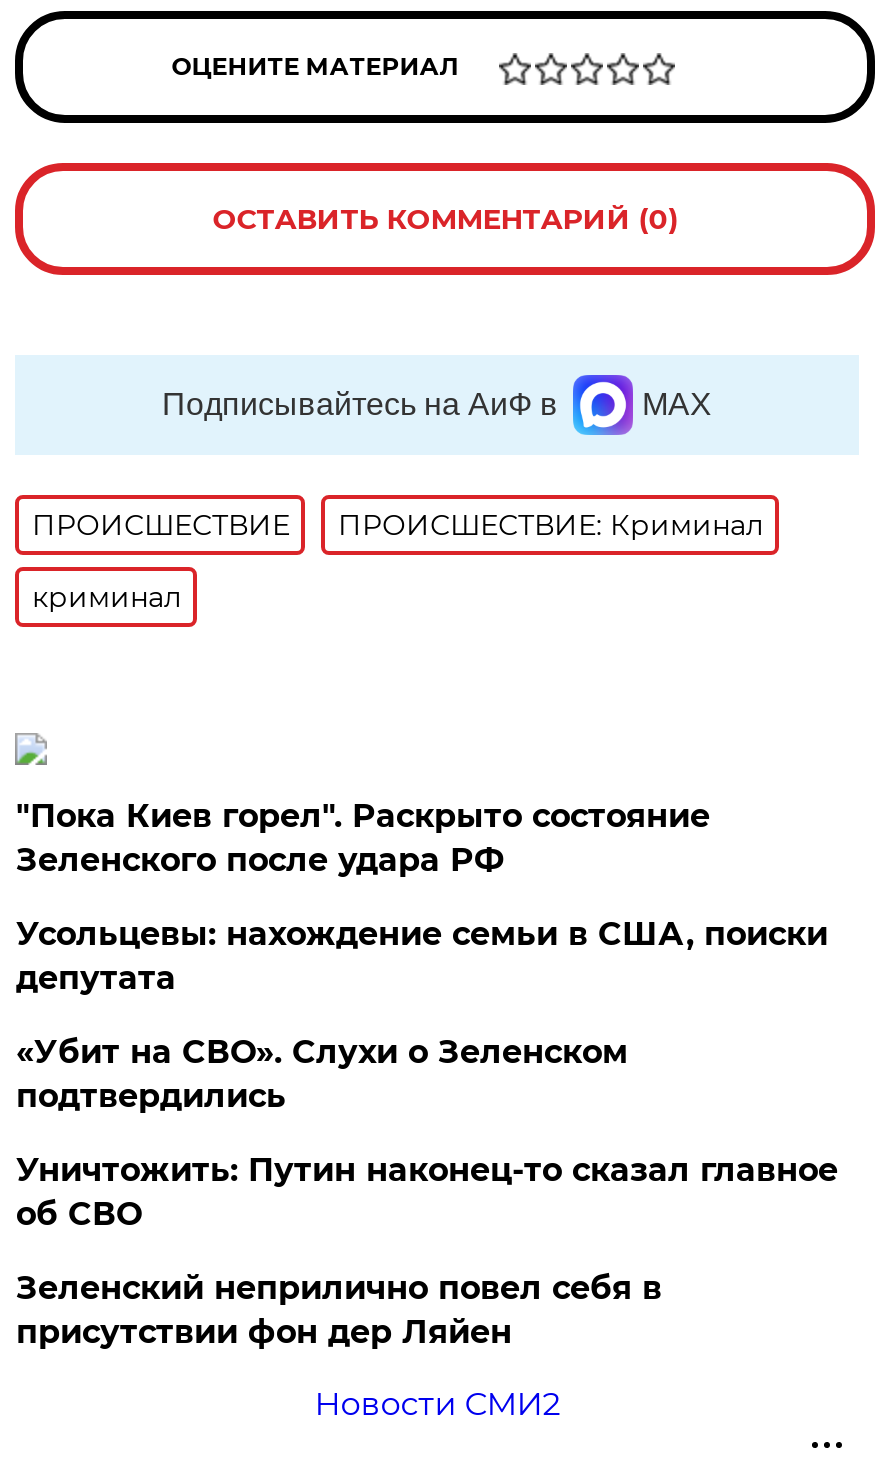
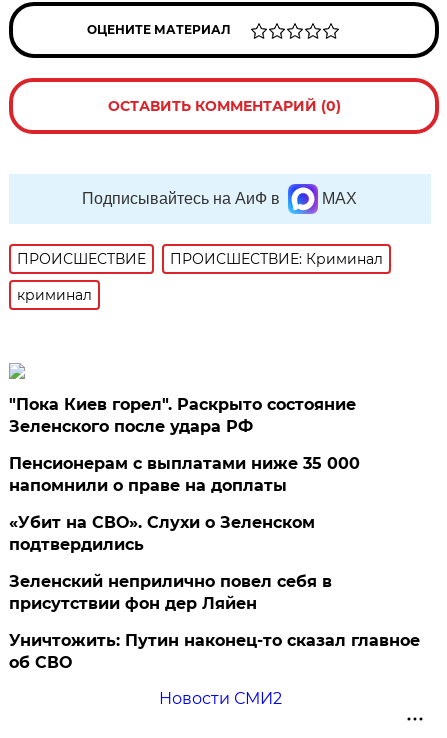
- Усольцевы: нахождение семьи в США, поиски
- депутата
+ Пенсионерам с выплатами ниже 35 000
+ напомнили о праве на доплаты

moved down: Уничтожить: Путин наконец-то сказал главное | об СВО

moved up: Зеленский неприлично повел cебя в | присутствии фон дер Ляйен
